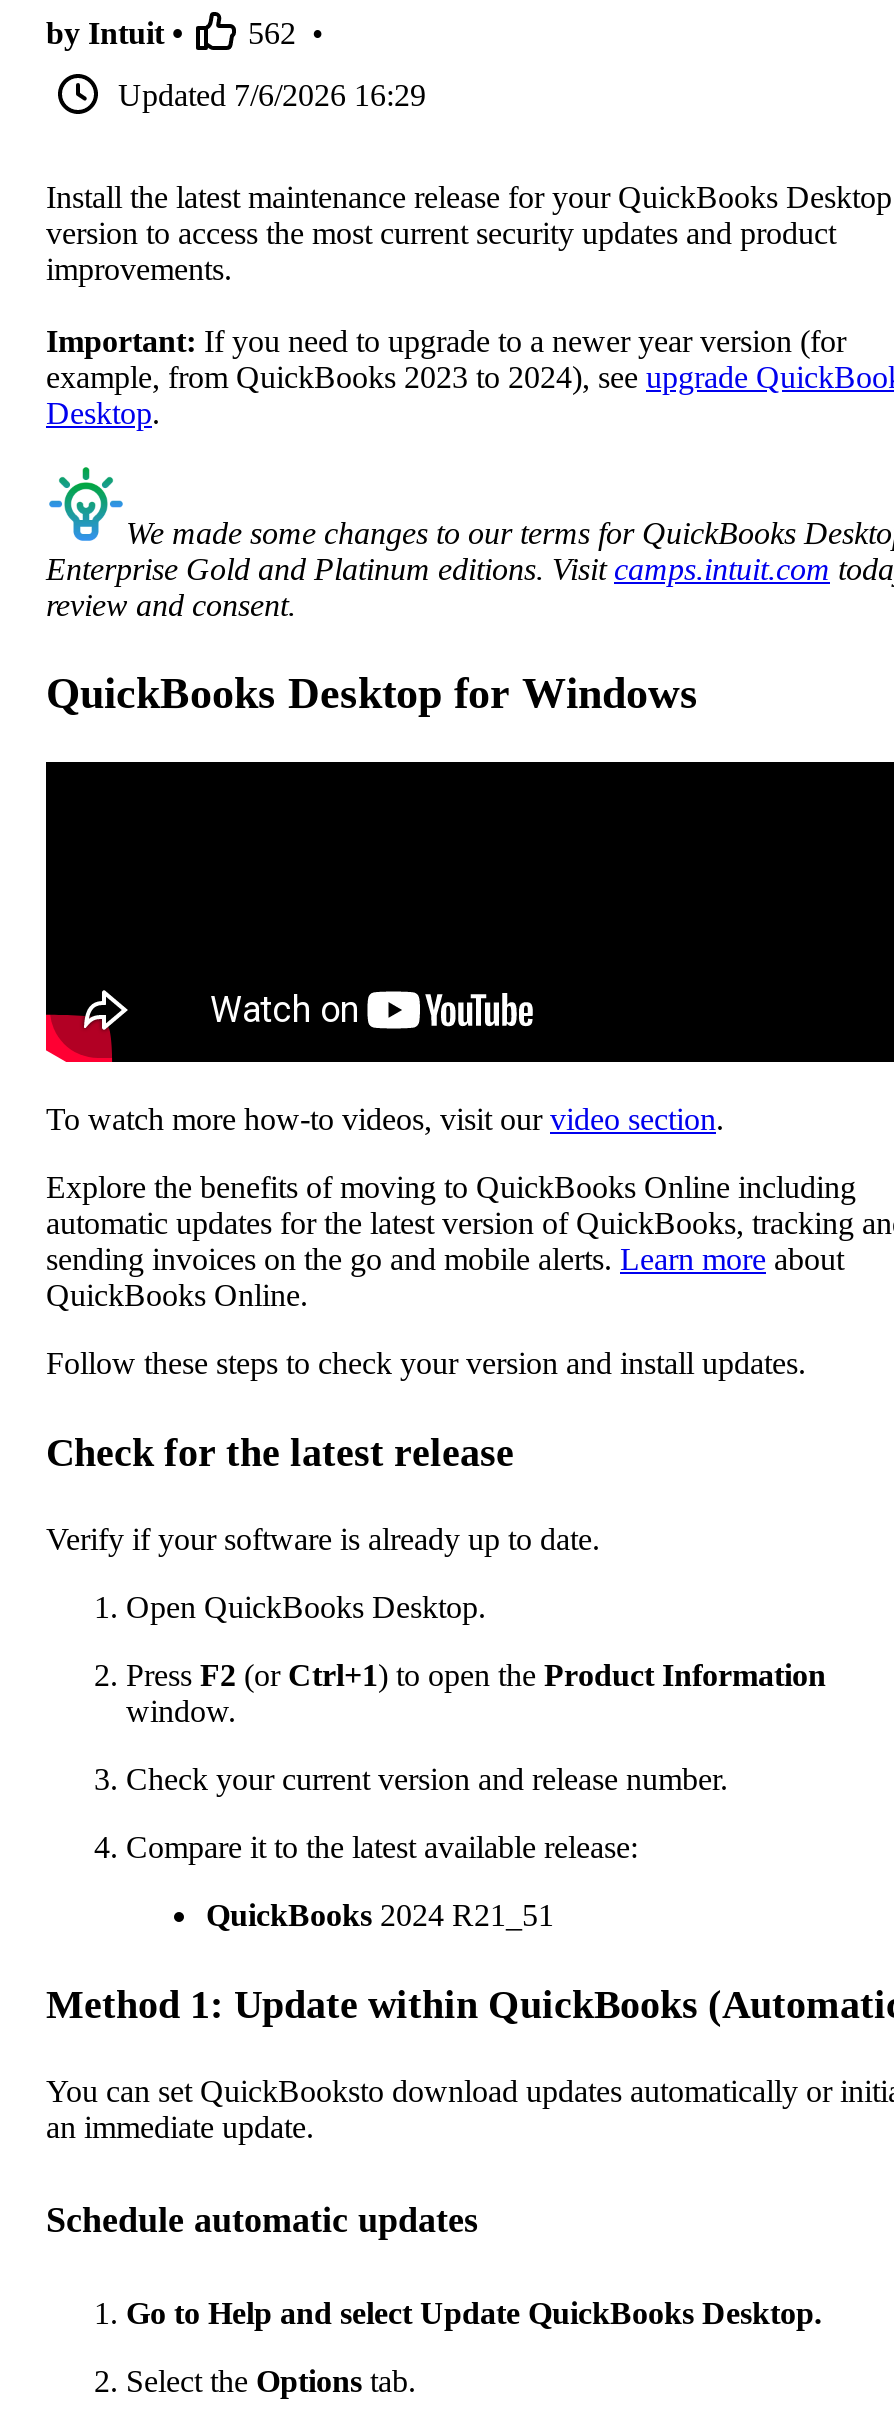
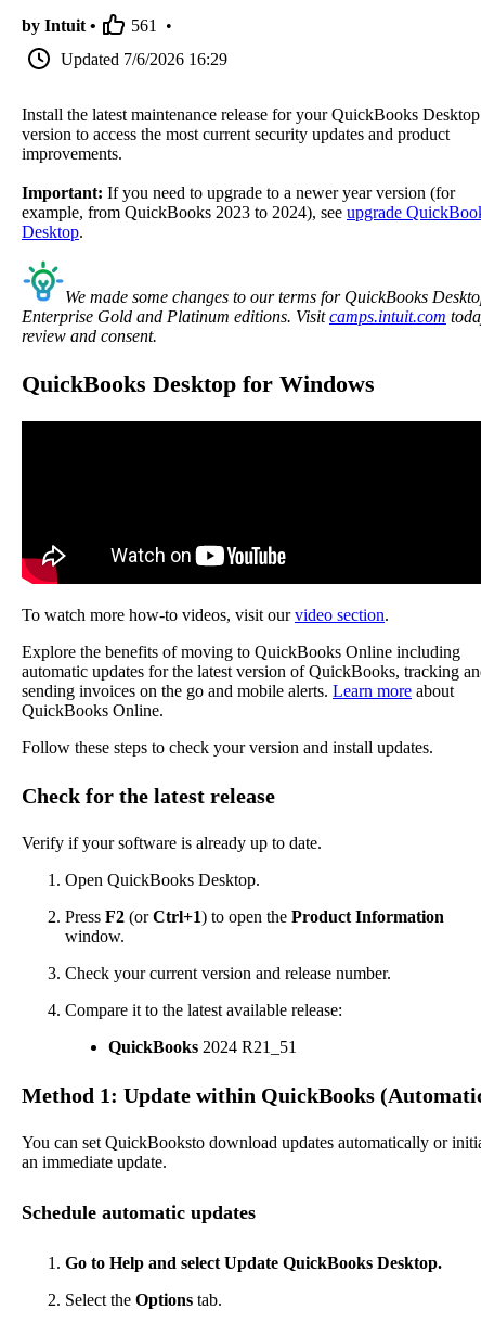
- by Intuit • 562 •
+ by Intuit • 561 •
